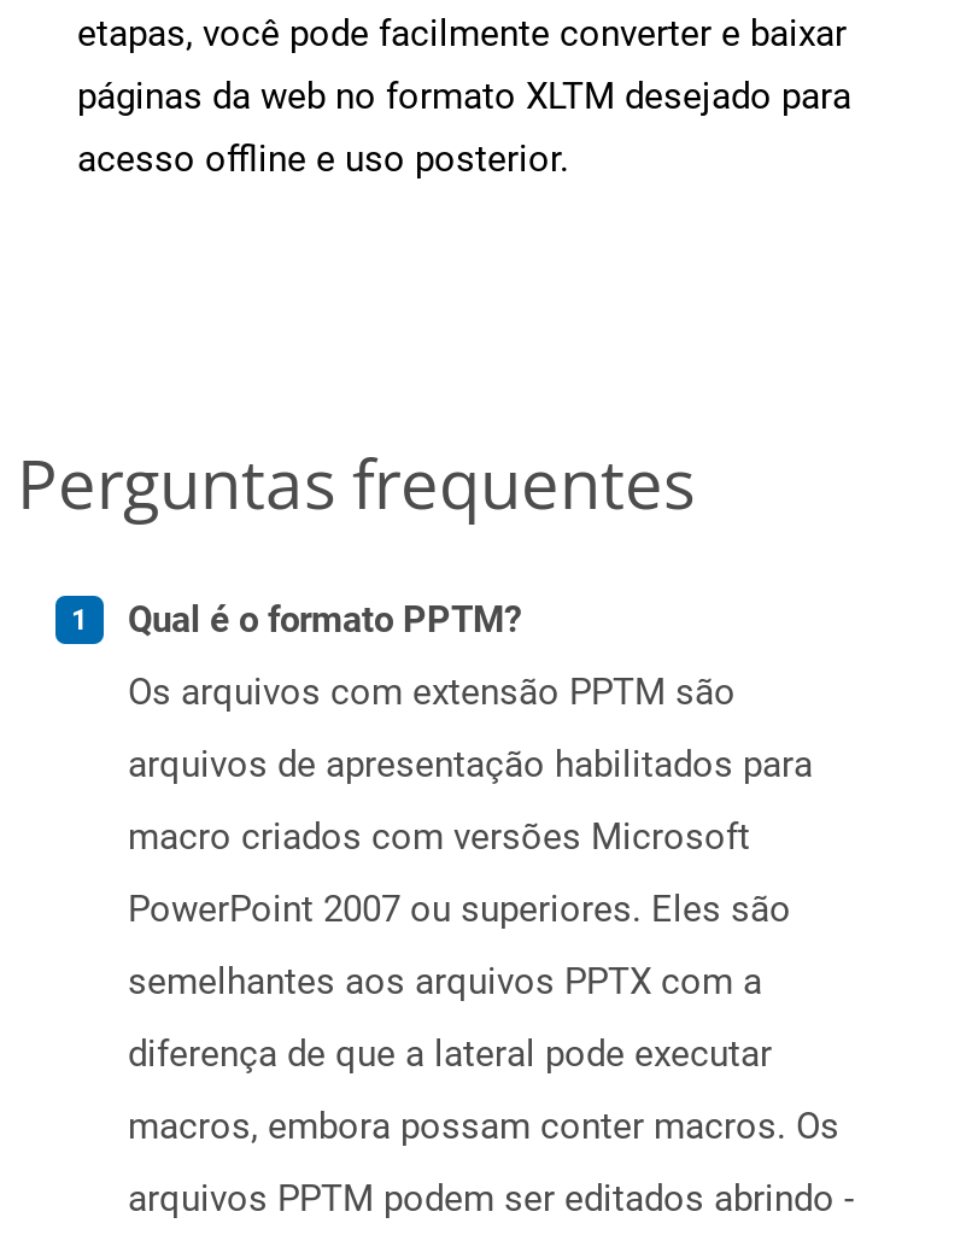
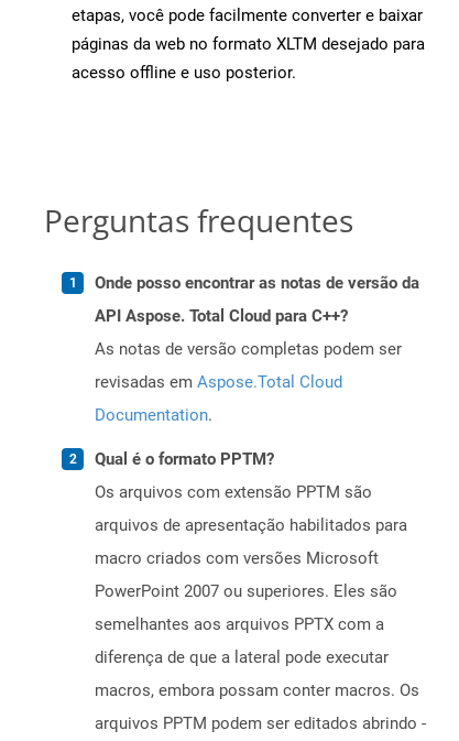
+ Onde posso encontrar as notas de versão da
+ API Aspose. Total Cloud para C++?
+ As notas de versão completas podem ser
+ revisadas em Aspose.Total Cloud
+ Documentation.
